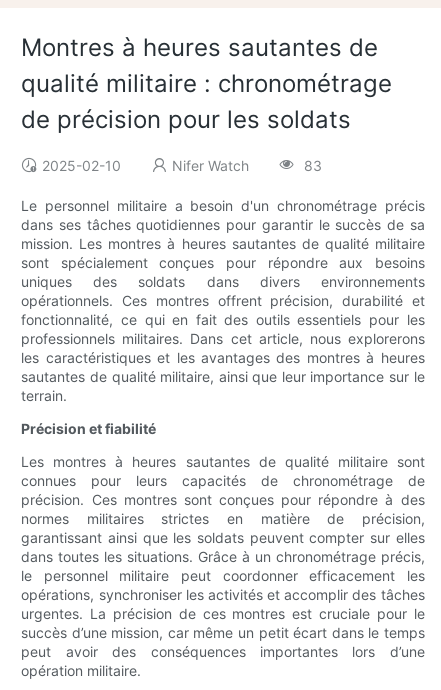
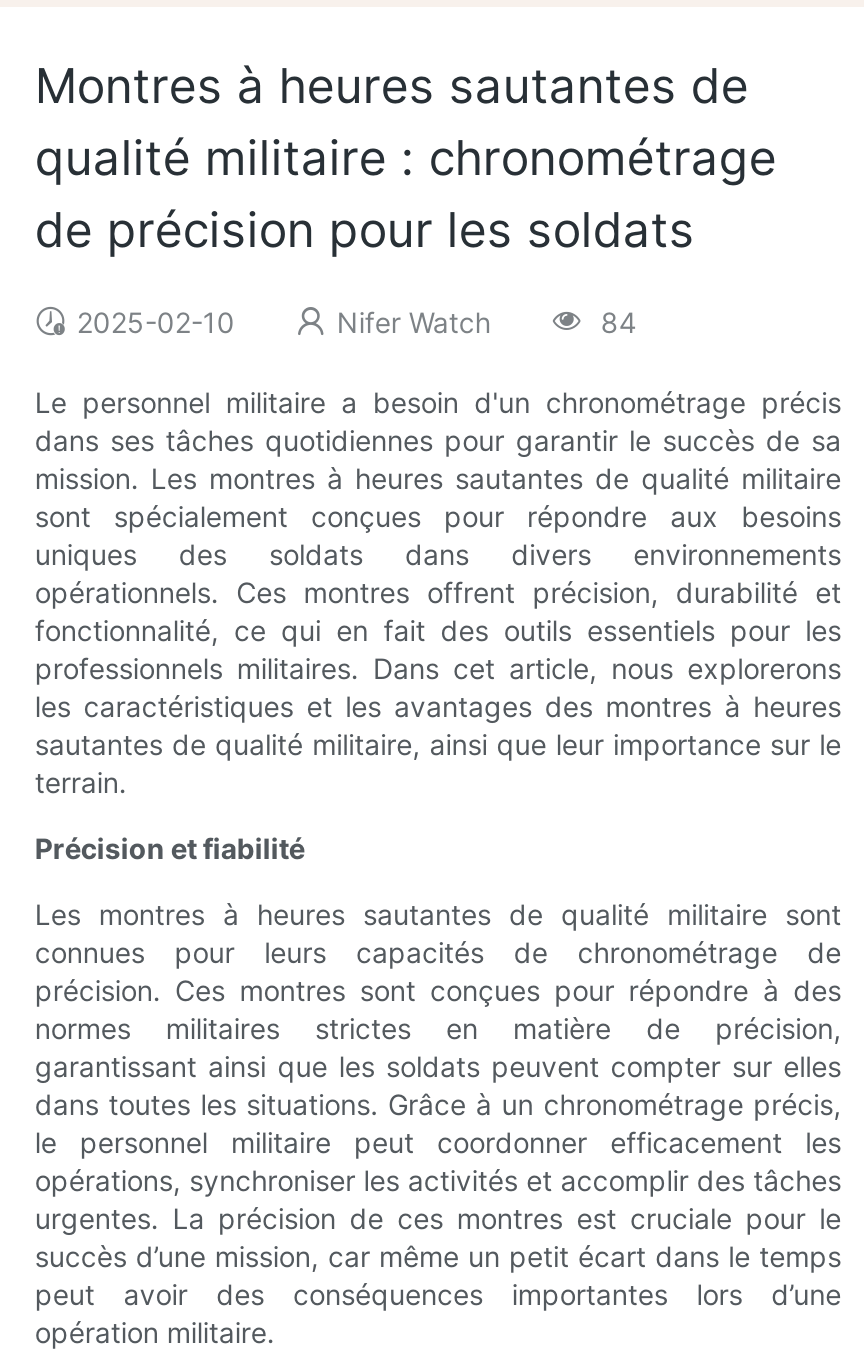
- 83
+ 84
